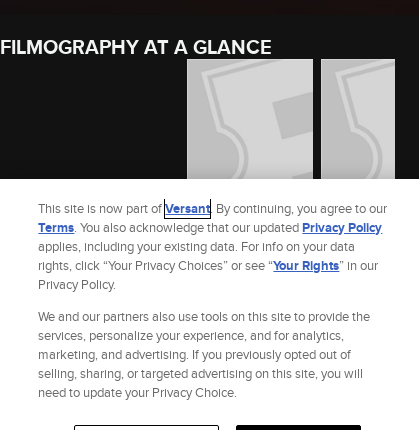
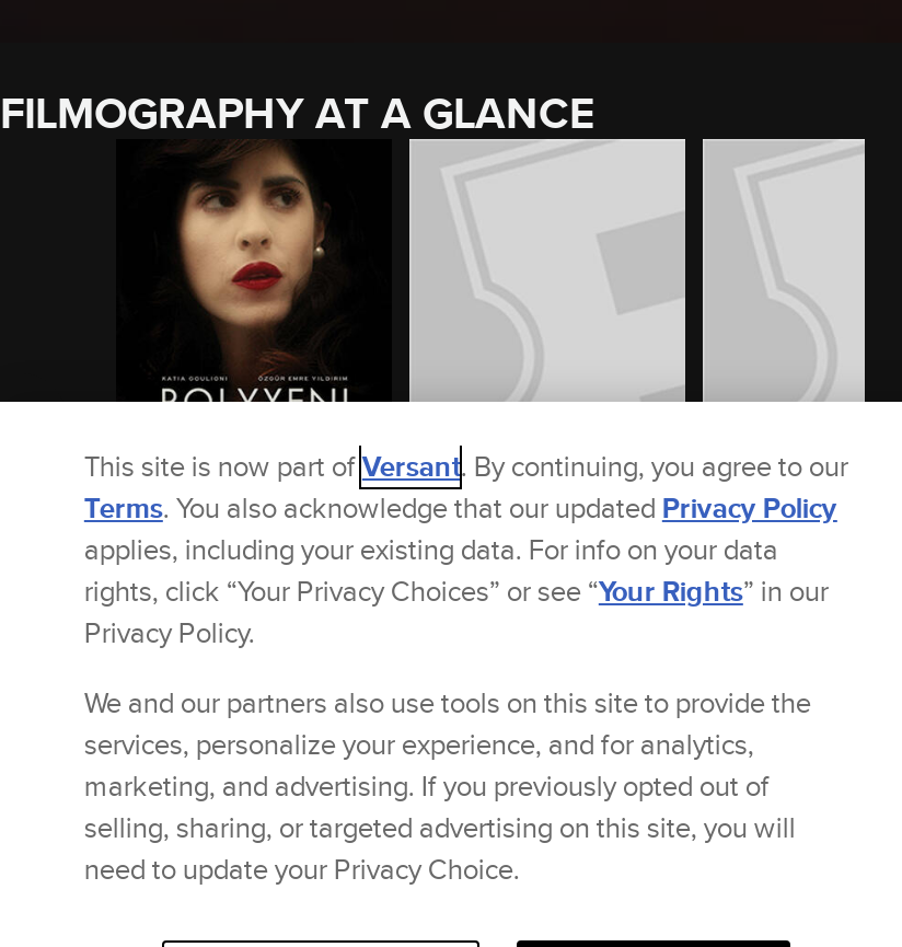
+ [image]
